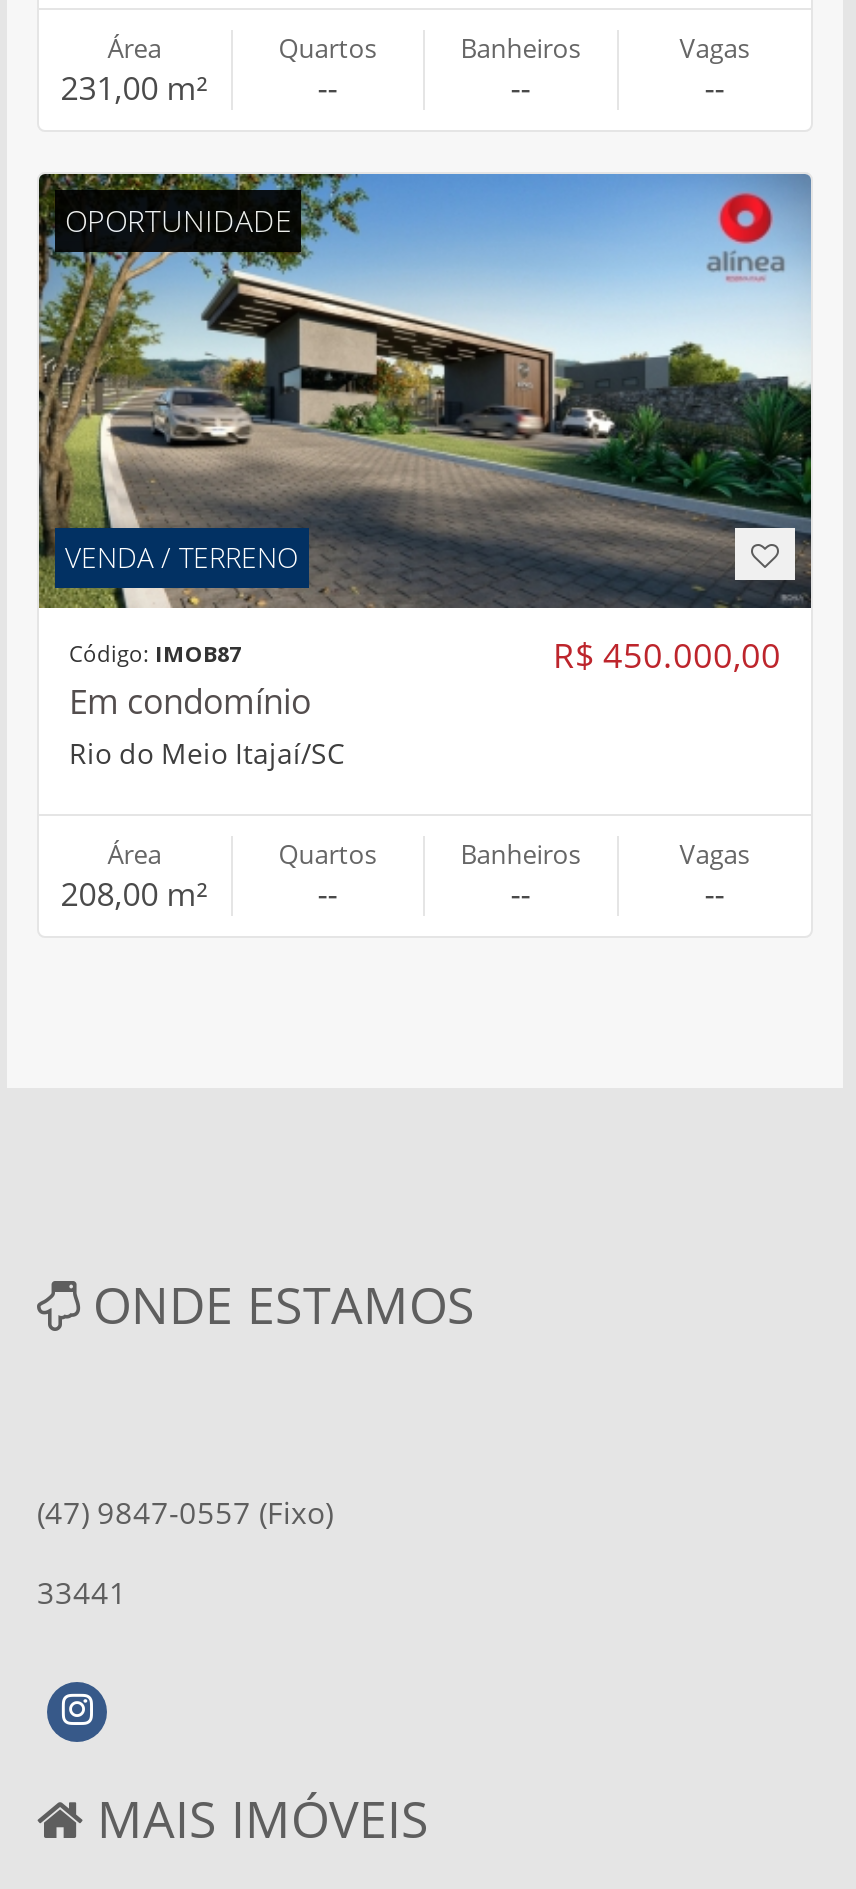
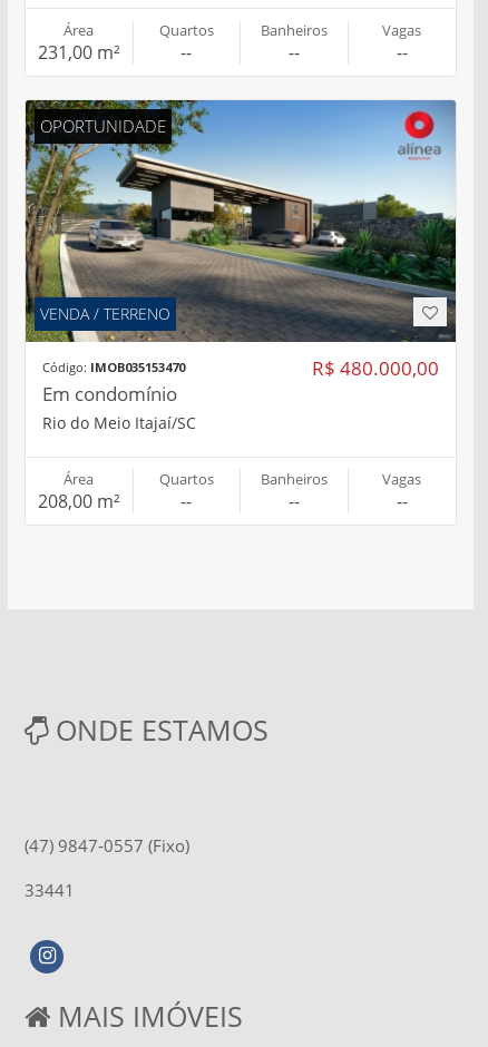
- Código: IMOB87
+ Código: IMOB035153470

- R$ 450.000,00
+ R$ 480.000,00
